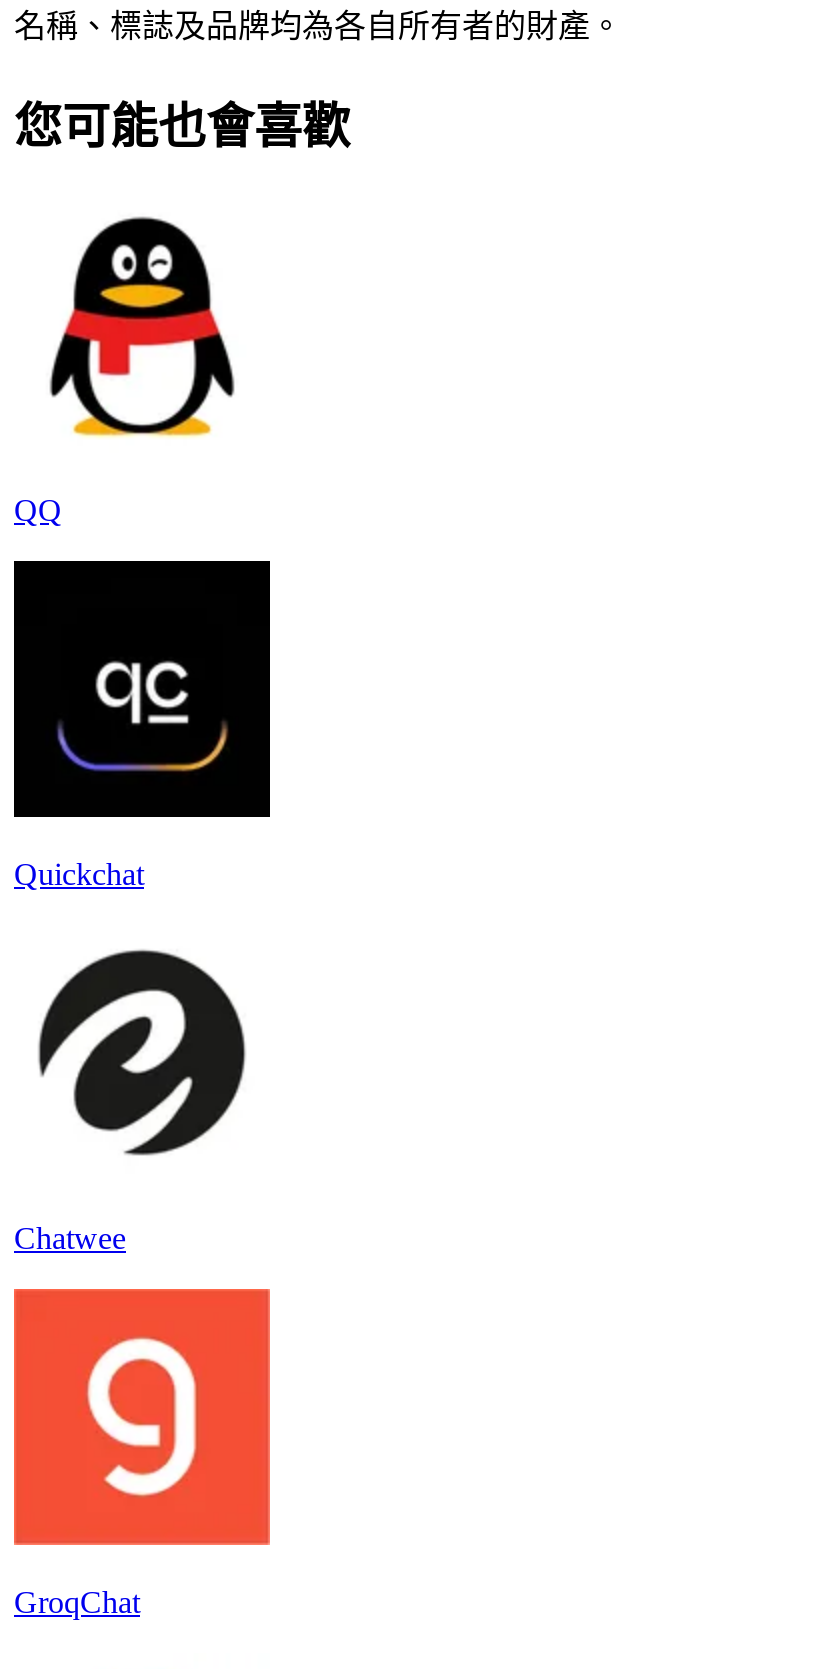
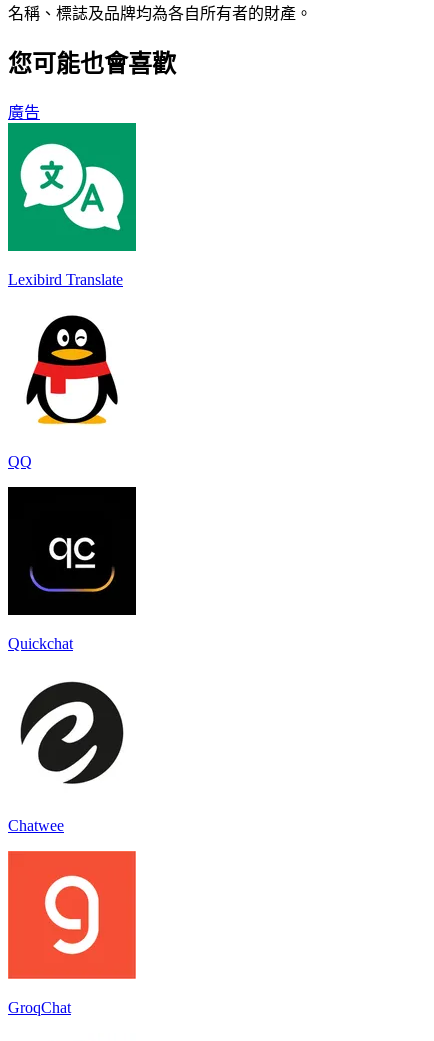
+ [image]
+ Lexibird Translate

+ 廣告
